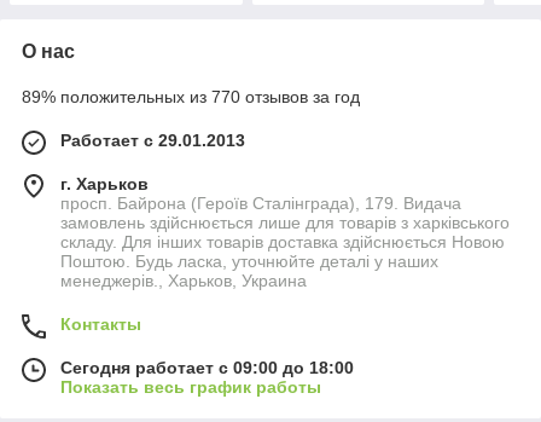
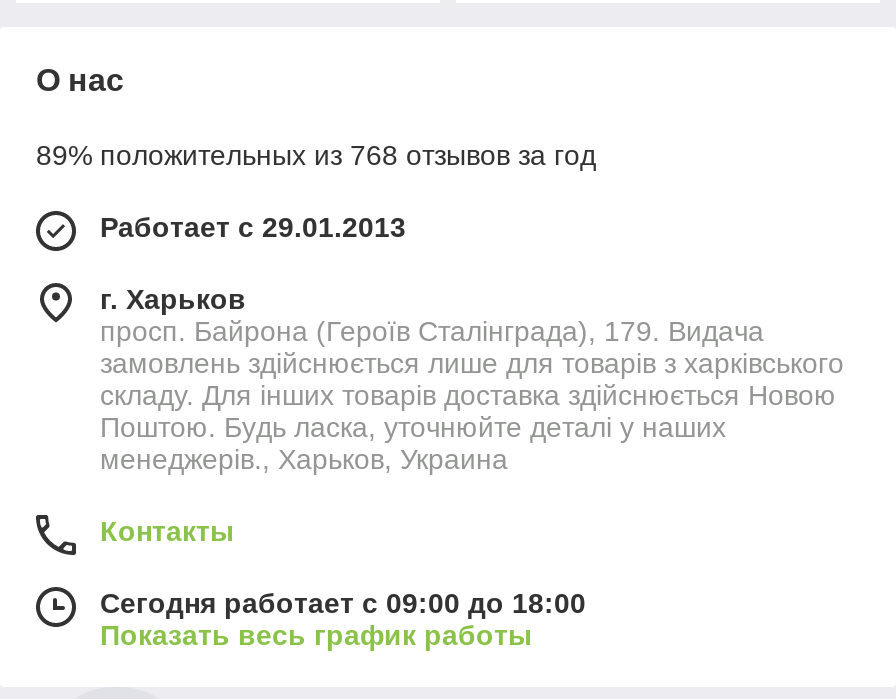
- 89% положительных из 770 отзывов за год
+ 89% положительных из 768 отзывов за год
